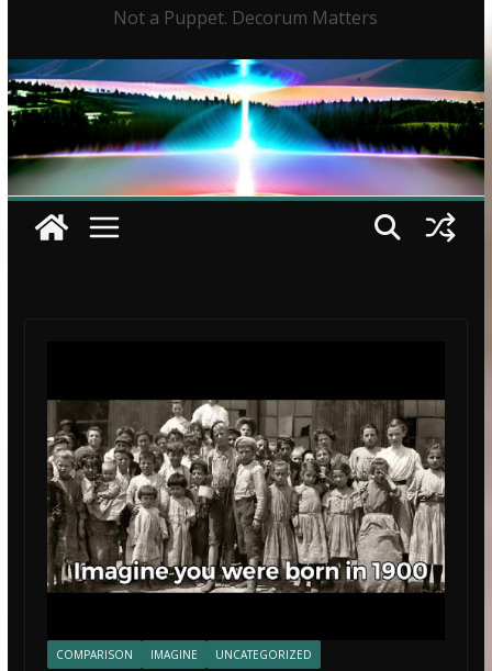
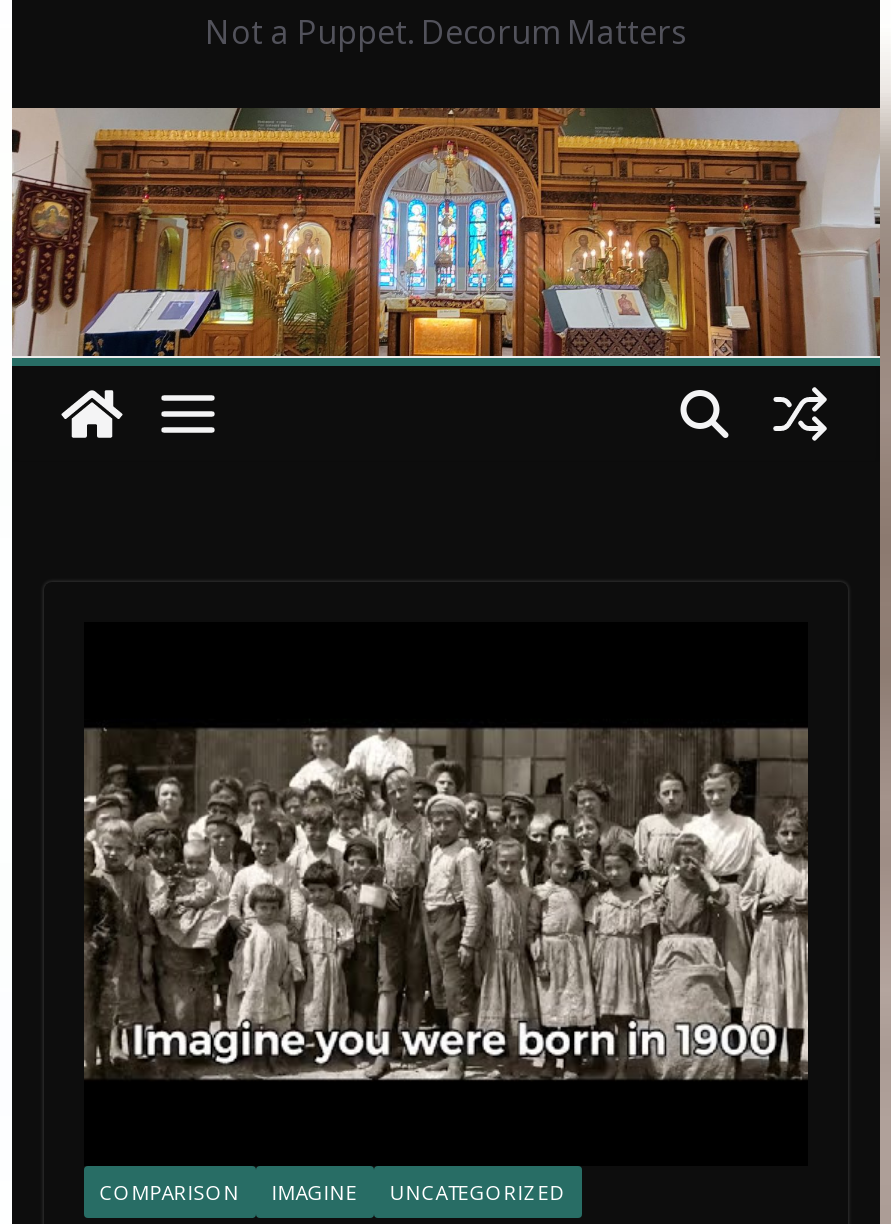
- [image]
+ [image]
